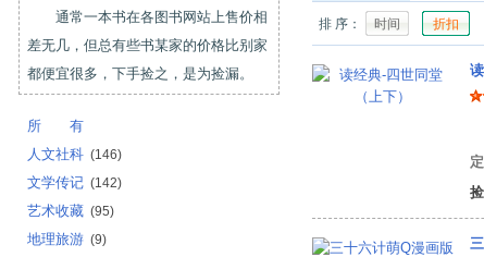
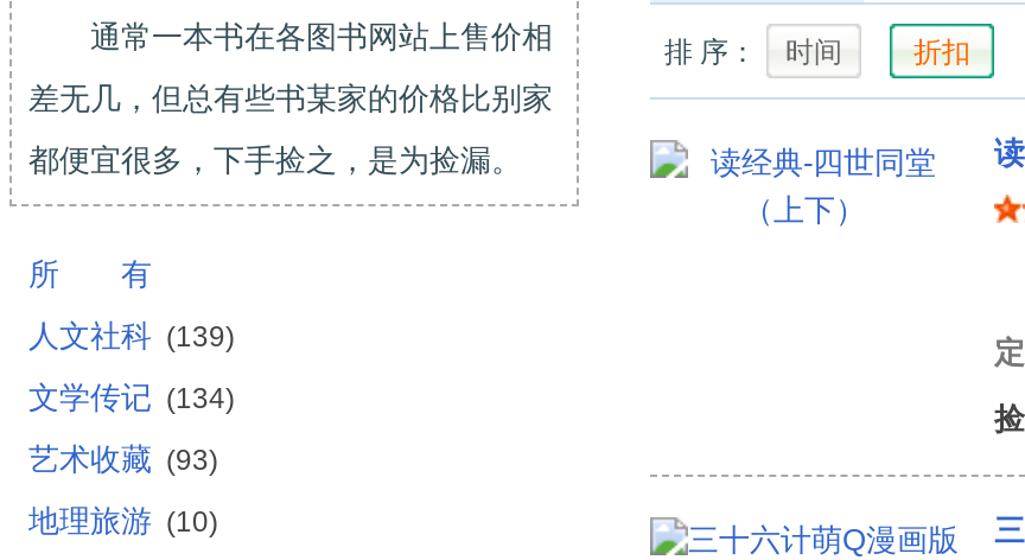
- 人文社科(146)
+ 人文社科(139)

- 文学传记(142)
+ 文学传记(134)

- 艺术收藏(95)
+ 艺术收藏(93)

- 地理旅游(9)
+ 地理旅游(10)
